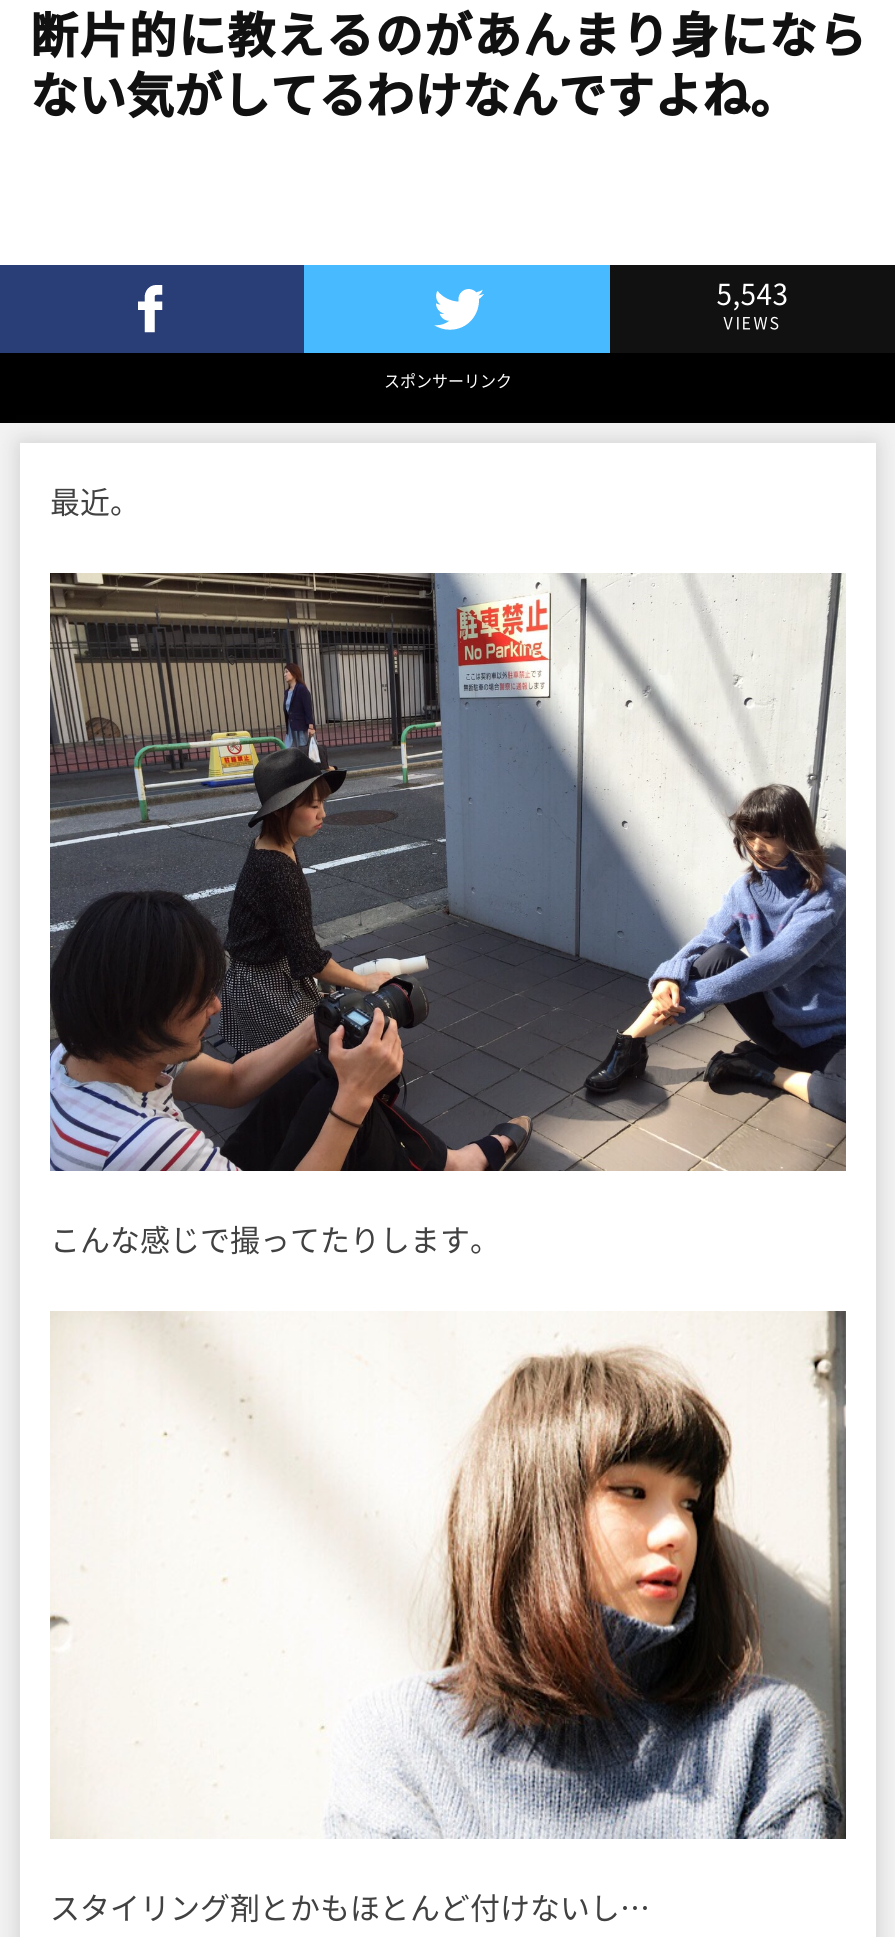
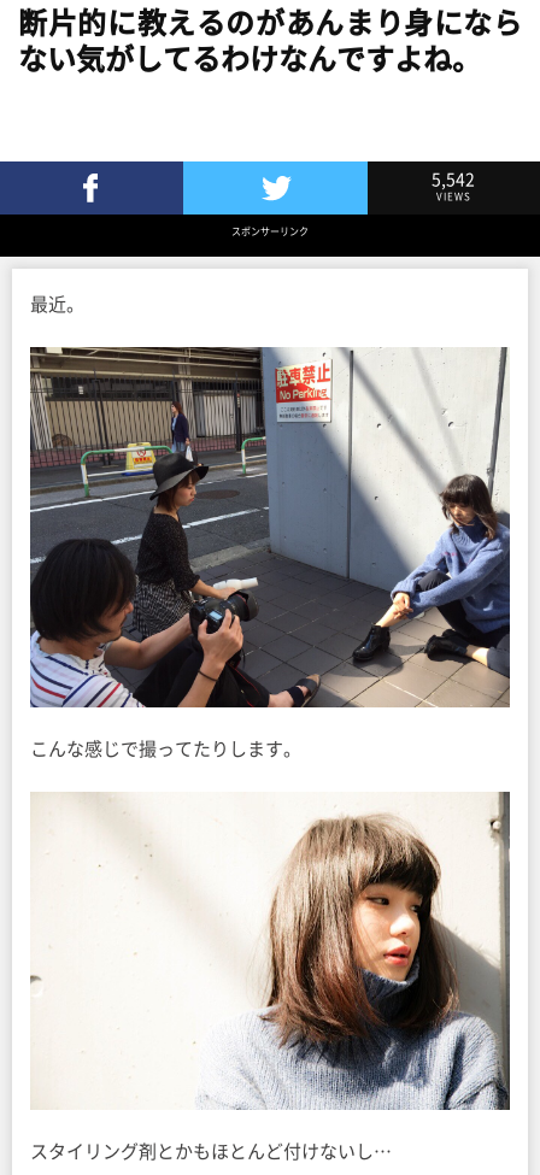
- 5,543
+ 5,542
